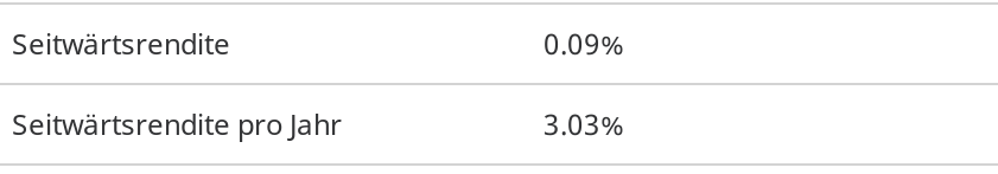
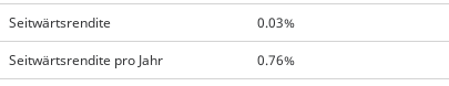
- 0.09%
+ 0.03%

- 3.03%
+ 0.76%
